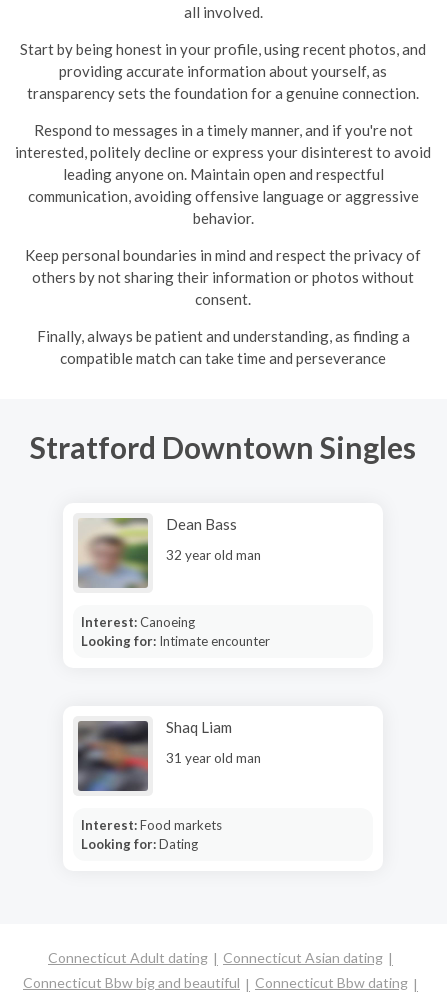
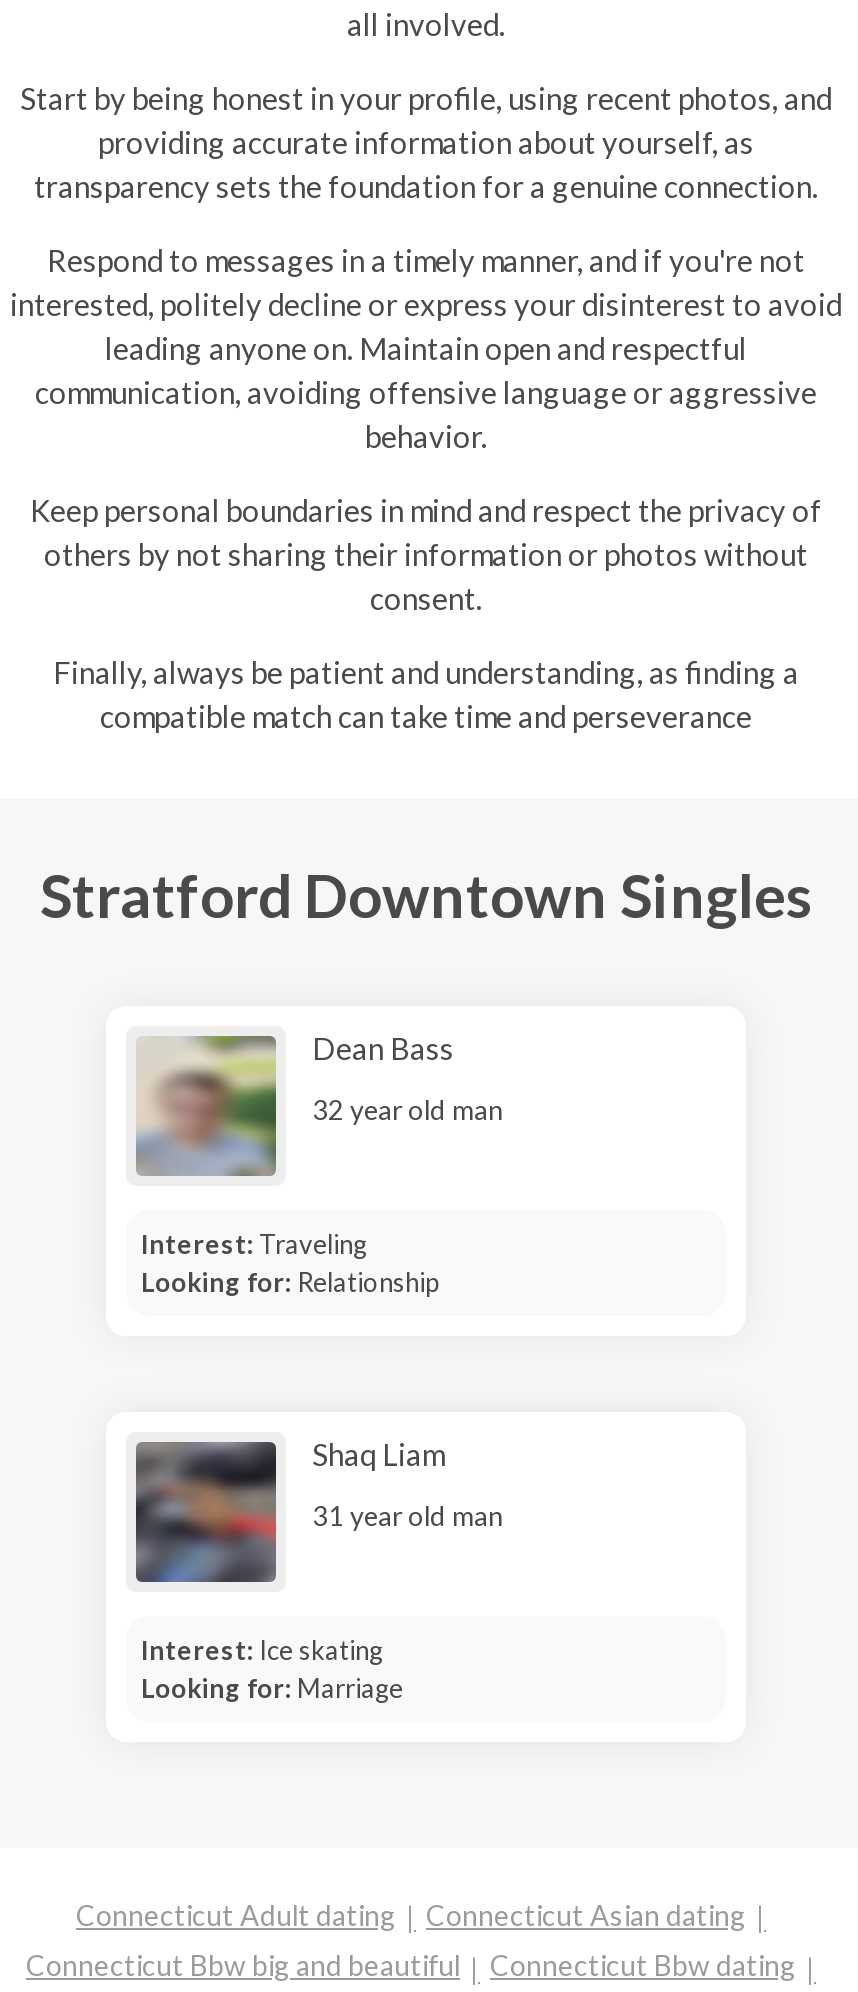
- Interest: Canoeing
- Looking for: Intimate encounter
+ Interest: Traveling
+ Looking for: Relationship

- Interest: Food markets
+ Interest: Ice skating

- Looking for: Dating
+ Looking for: Marriage
